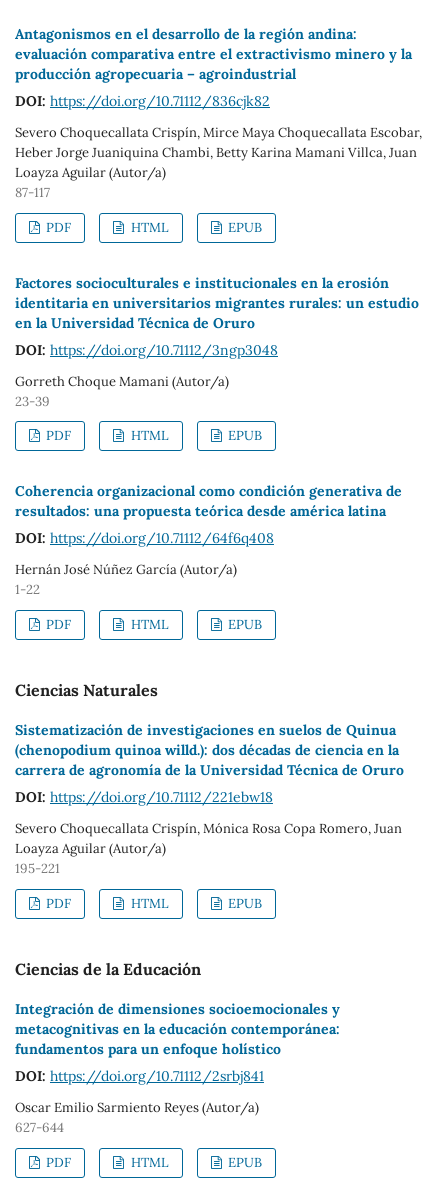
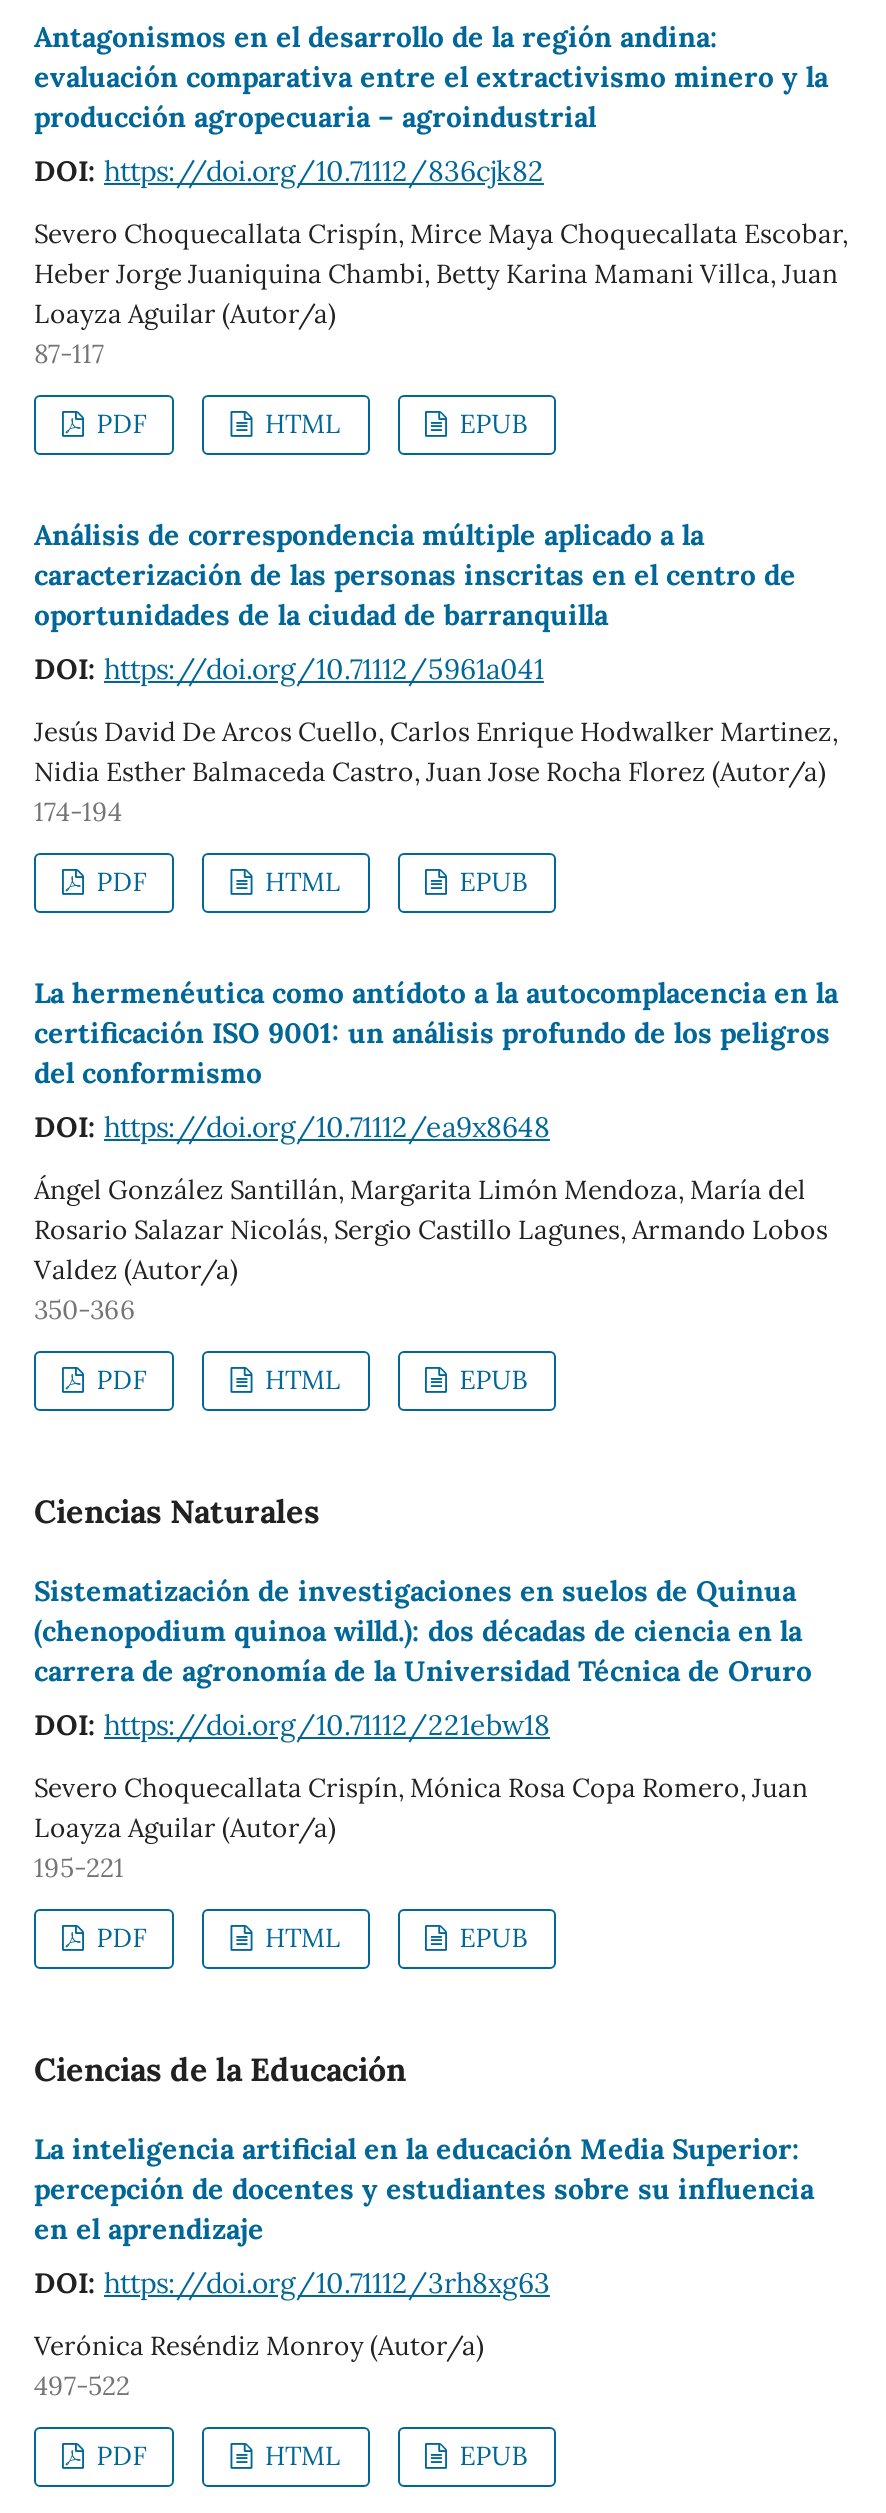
- Factores socioculturales e institucionales en la erosión
- identitaria en universitarios migrantes rurales: un estudio
- en la Universidad Técnica de Oruro
+ Análisis de correspondencia múltiple aplicado a la
+ caracterización de las personas inscritas en el centro de
+ oportunidades de la ciudad de barranquilla

- DOI: https://doi.org/10.71112/3ngp3048
+ DOI: https://doi.org/10.71112/5961a041

- Gorreth Choque Mamani (Autor/a)
- 23-39
+ Jesús David De Arcos Cuello, Carlos Enrique Hodwalker Martinez,
+ Nidia Esther Balmaceda Castro, Juan Jose Rocha Florez (Autor/a)
+ 174-194

- Coherencia organizacional como condición generativa de
- resultados: una propuesta teórica desde américa latina
+ La hermenéutica como antídoto a la autocomplacencia en la
+ certificación ISO 9001: un análisis profundo de los peligros
+ del conformismo

- DOI: https://doi.org/10.71112/64f6q408
+ DOI: https://doi.org/10.71112/ea9x8648

- Hernán José Núñez García (Autor/a)
- 1-22
+ Ángel González Santillán, Margarita Limón Mendoza, María del
+ Rosario Salazar Nicolás, Sergio Castillo Lagunes, Armando Lobos
+ Valdez (Autor/a)
+ 350-366

- Integración de dimensiones socioemocionales y
- metacognitivas en la educación contemporánea:
- fundamentos para un enfoque holístico
+ La inteligencia artificial en la educación Media Superior:
+ percepción de docentes y estudiantes sobre su influencia
+ en el aprendizaje

- DOI: https://doi.org/10.71112/2srbj841
+ DOI: https://doi.org/10.71112/3rh8xg63

- Oscar Emilio Sarmiento Reyes (Autor/a)
- 627-644
+ Verónica Reséndiz Monroy (Autor/a)
+ 497-522
